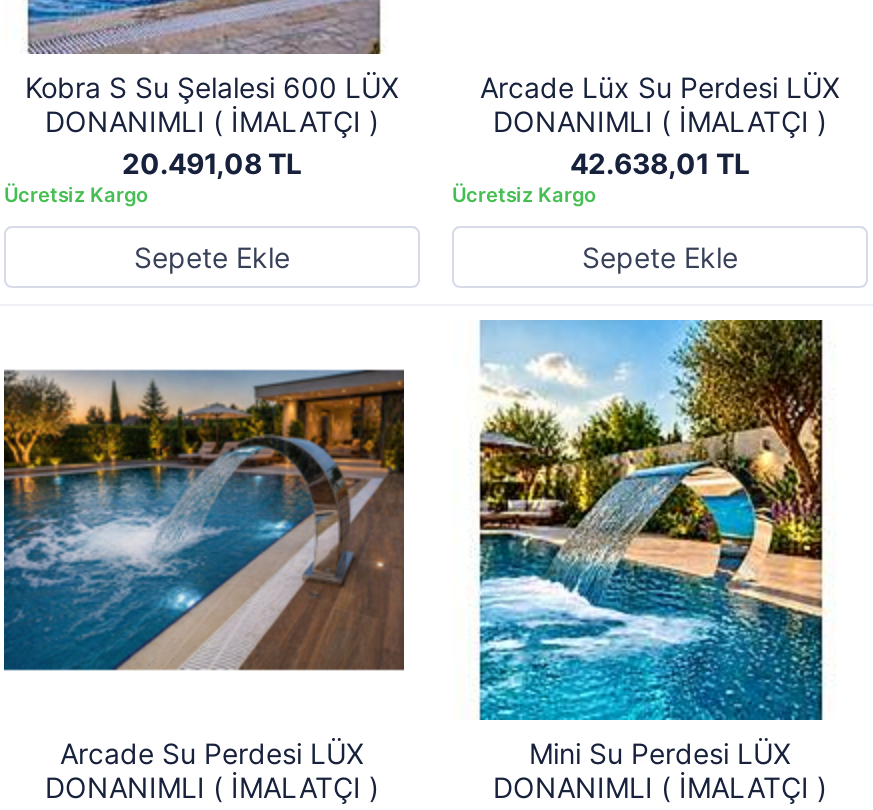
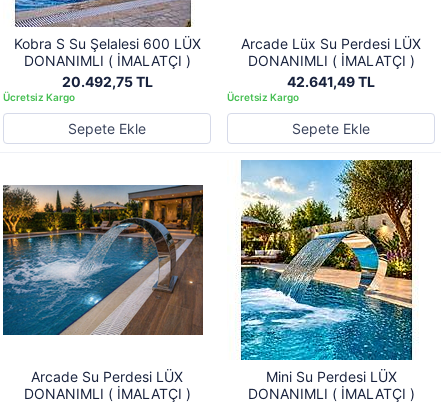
- 20.491,08 TL
+ 20.492,75 TL

- 42.638,01 TL
+ 42.641,49 TL
